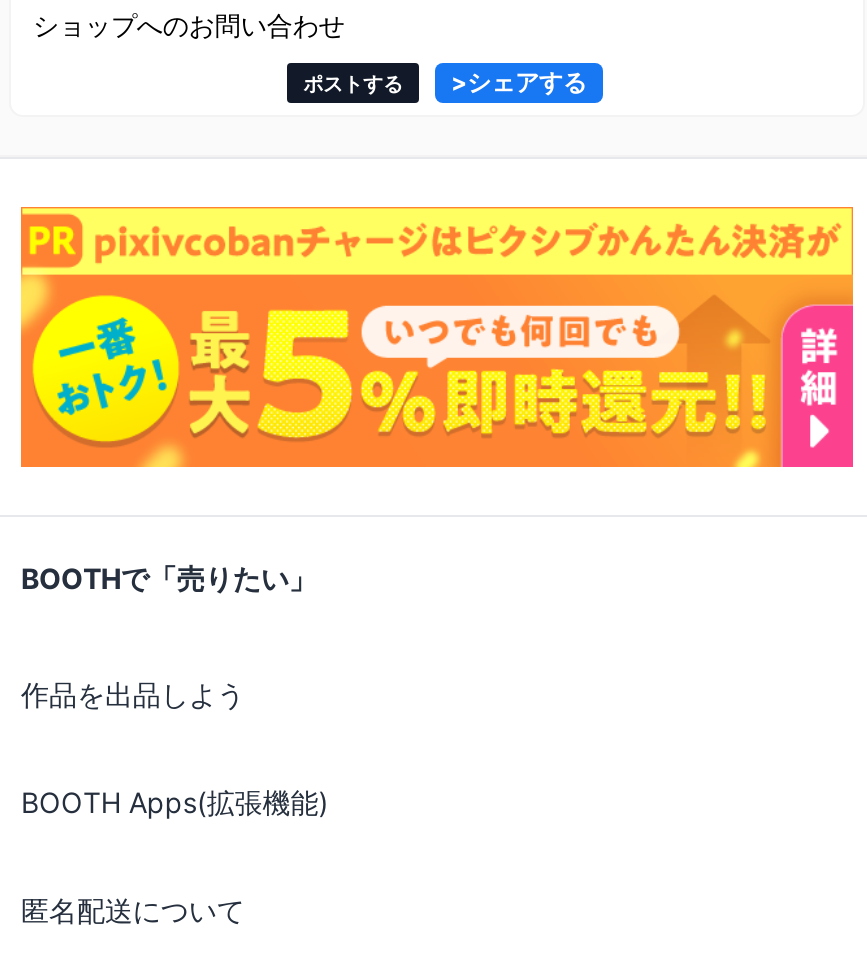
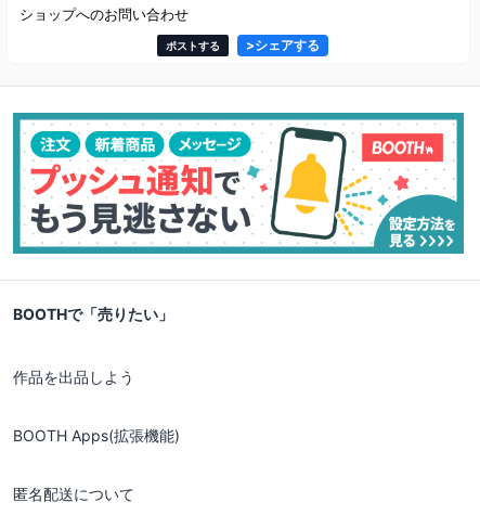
- [image]
+ [image]
